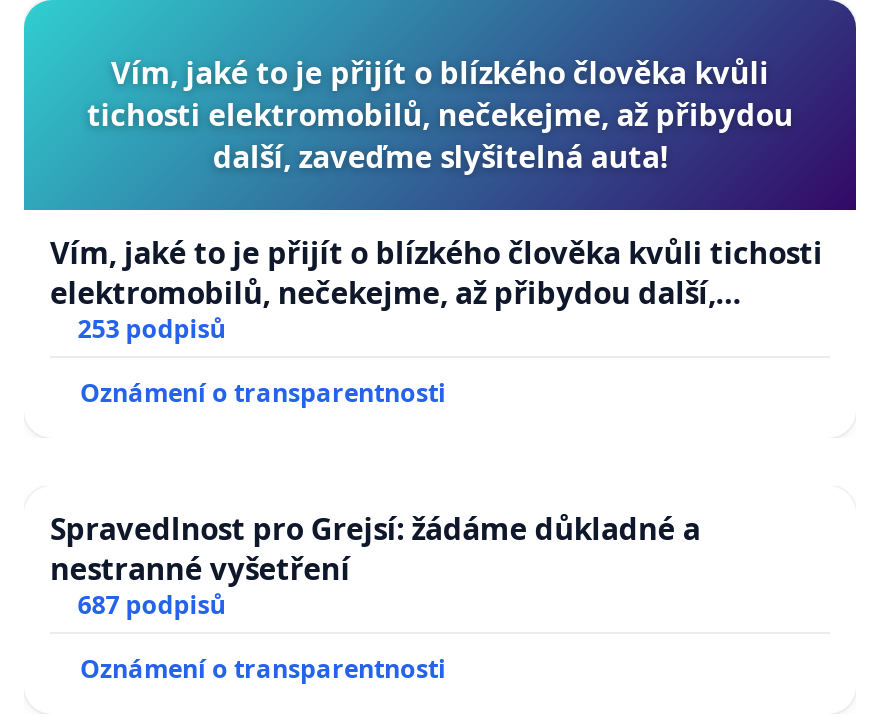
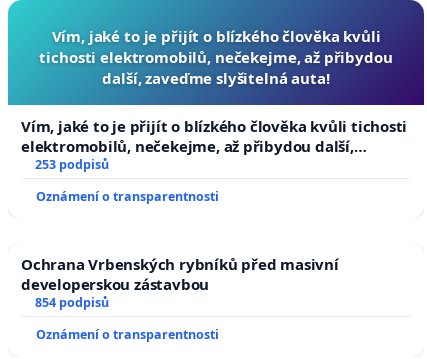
- Spravedlnost pro Grejsí: žádáme důkladné a
- nestranné vyšetření
- 687 podpisů
+ Ochrana Vrbenských rybníků před masivní
+ developerskou zástavbou
+ 854 podpisů
